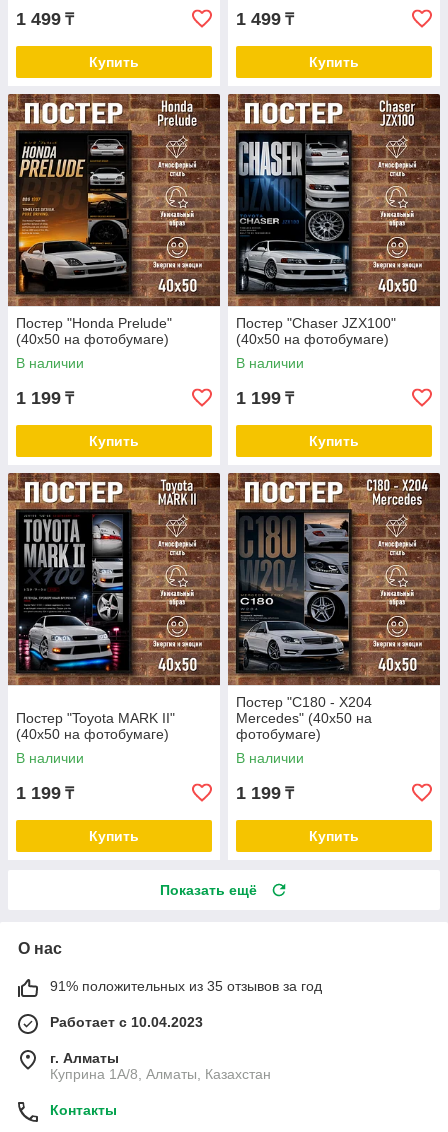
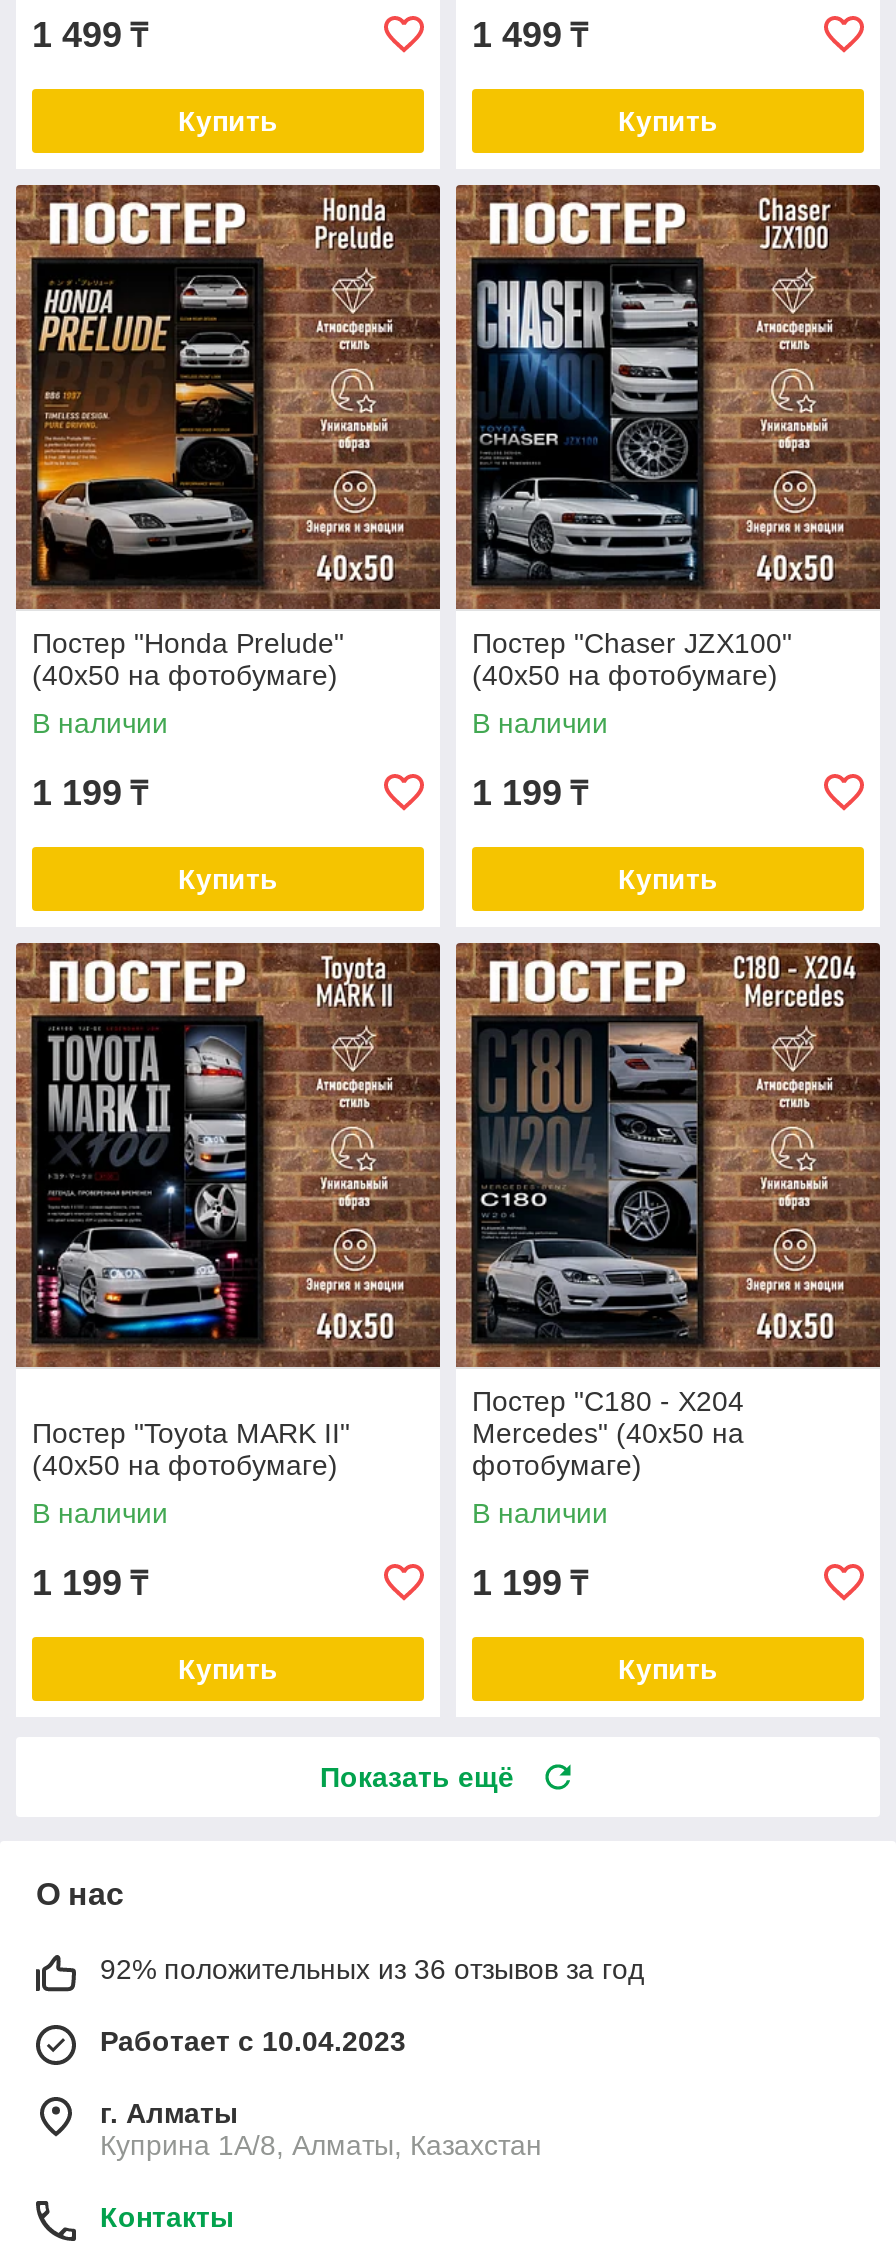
- 91% положительных из 35 отзывов за год
+ 92% положительных из 36 отзывов за год
